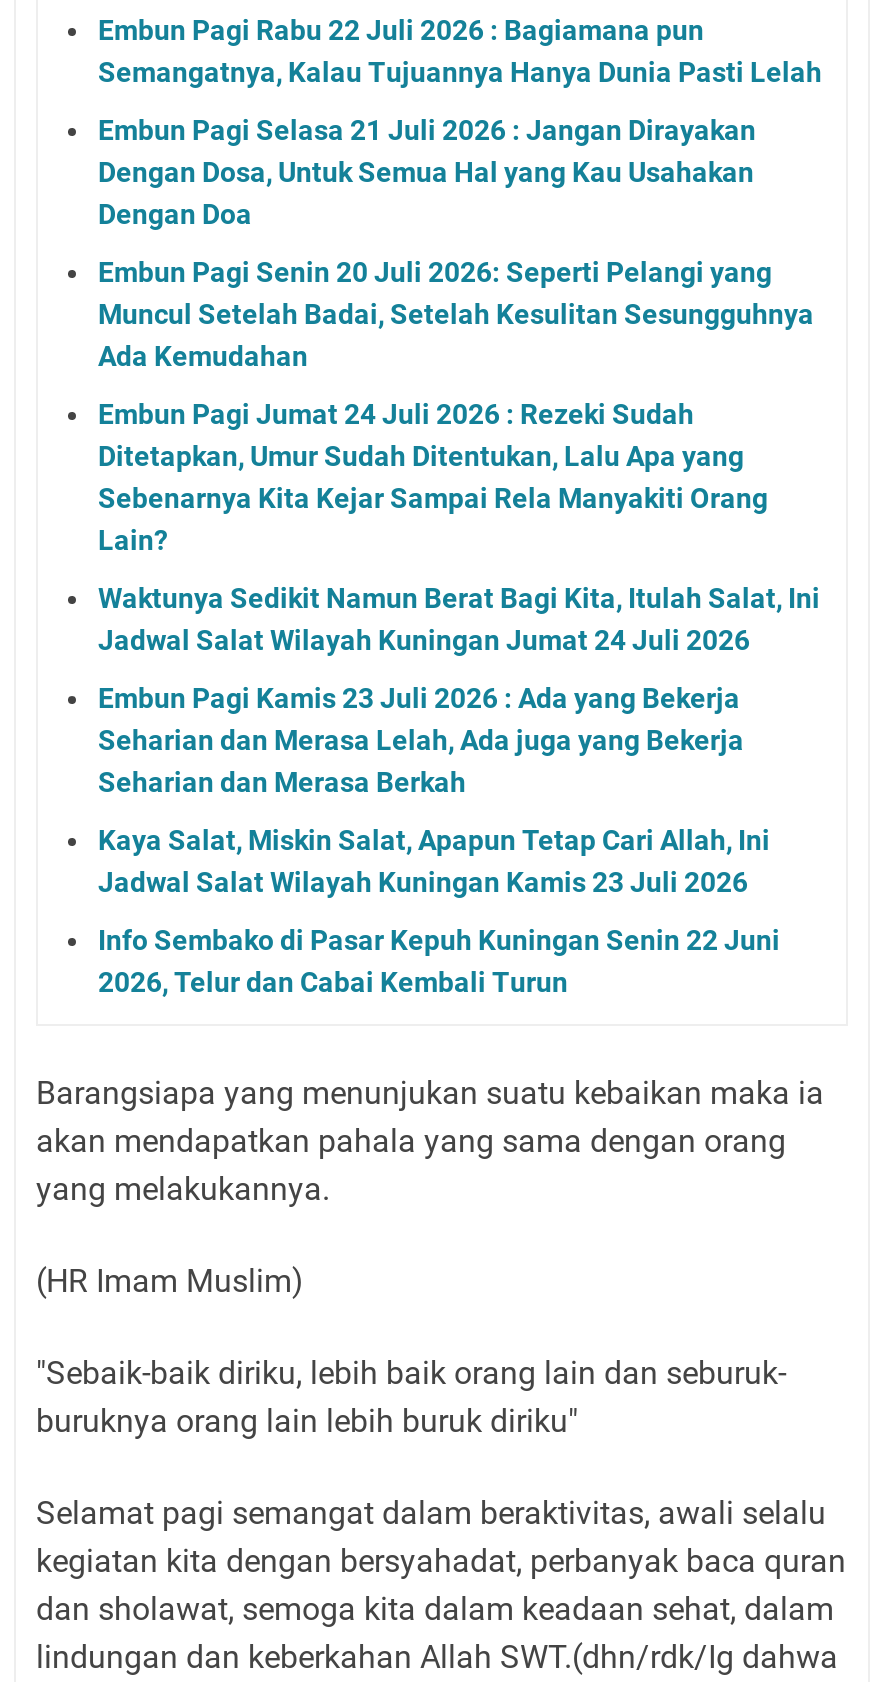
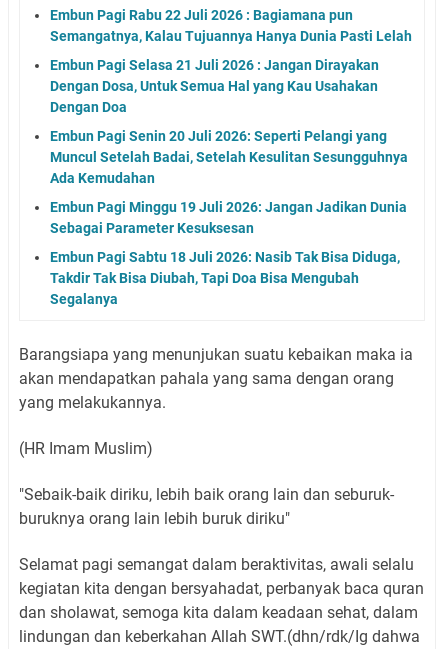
- Embun Pagi Jumat 24 Juli 2026 : Rezeki Sudah
- Ditetapkan, Umur Sudah Ditentukan, Lalu Apa yang
- Sebenarnya Kita Kejar Sampai Rela Manyakiti Orang
- Lain?
- Waktunya Sedikit Namun Berat Bagi Kita, Itulah Salat, Ini
- Jadwal Salat Wilayah Kuningan Jumat 24 Juli 2026
- Embun Pagi Kamis 23 Juli 2026 : Ada yang Bekerja
- Seharian dan Merasa Lelah, Ada juga yang Bekerja
- Seharian dan Merasa Berkah
- Kaya Salat, Miskin Salat, Apapun Tetap Cari Allah, Ini
- Jadwal Salat Wilayah Kuningan Kamis 23 Juli 2026
- Info Sembako di Pasar Kepuh Kuningan Senin 22 Juni
- 2026, Telur dan Cabai Kembali Turun
+ Embun Pagi Minggu 19 Juli 2026: Jangan Jadikan Dunia
+ Sebagai Parameter Kesuksesan
+ Embun Pagi Sabtu 18 Juli 2026: Nasib Tak Bisa Diduga,
+ Takdir Tak Bisa Diubah, Tapi Doa Bisa Mengubah
+ Segalanya
